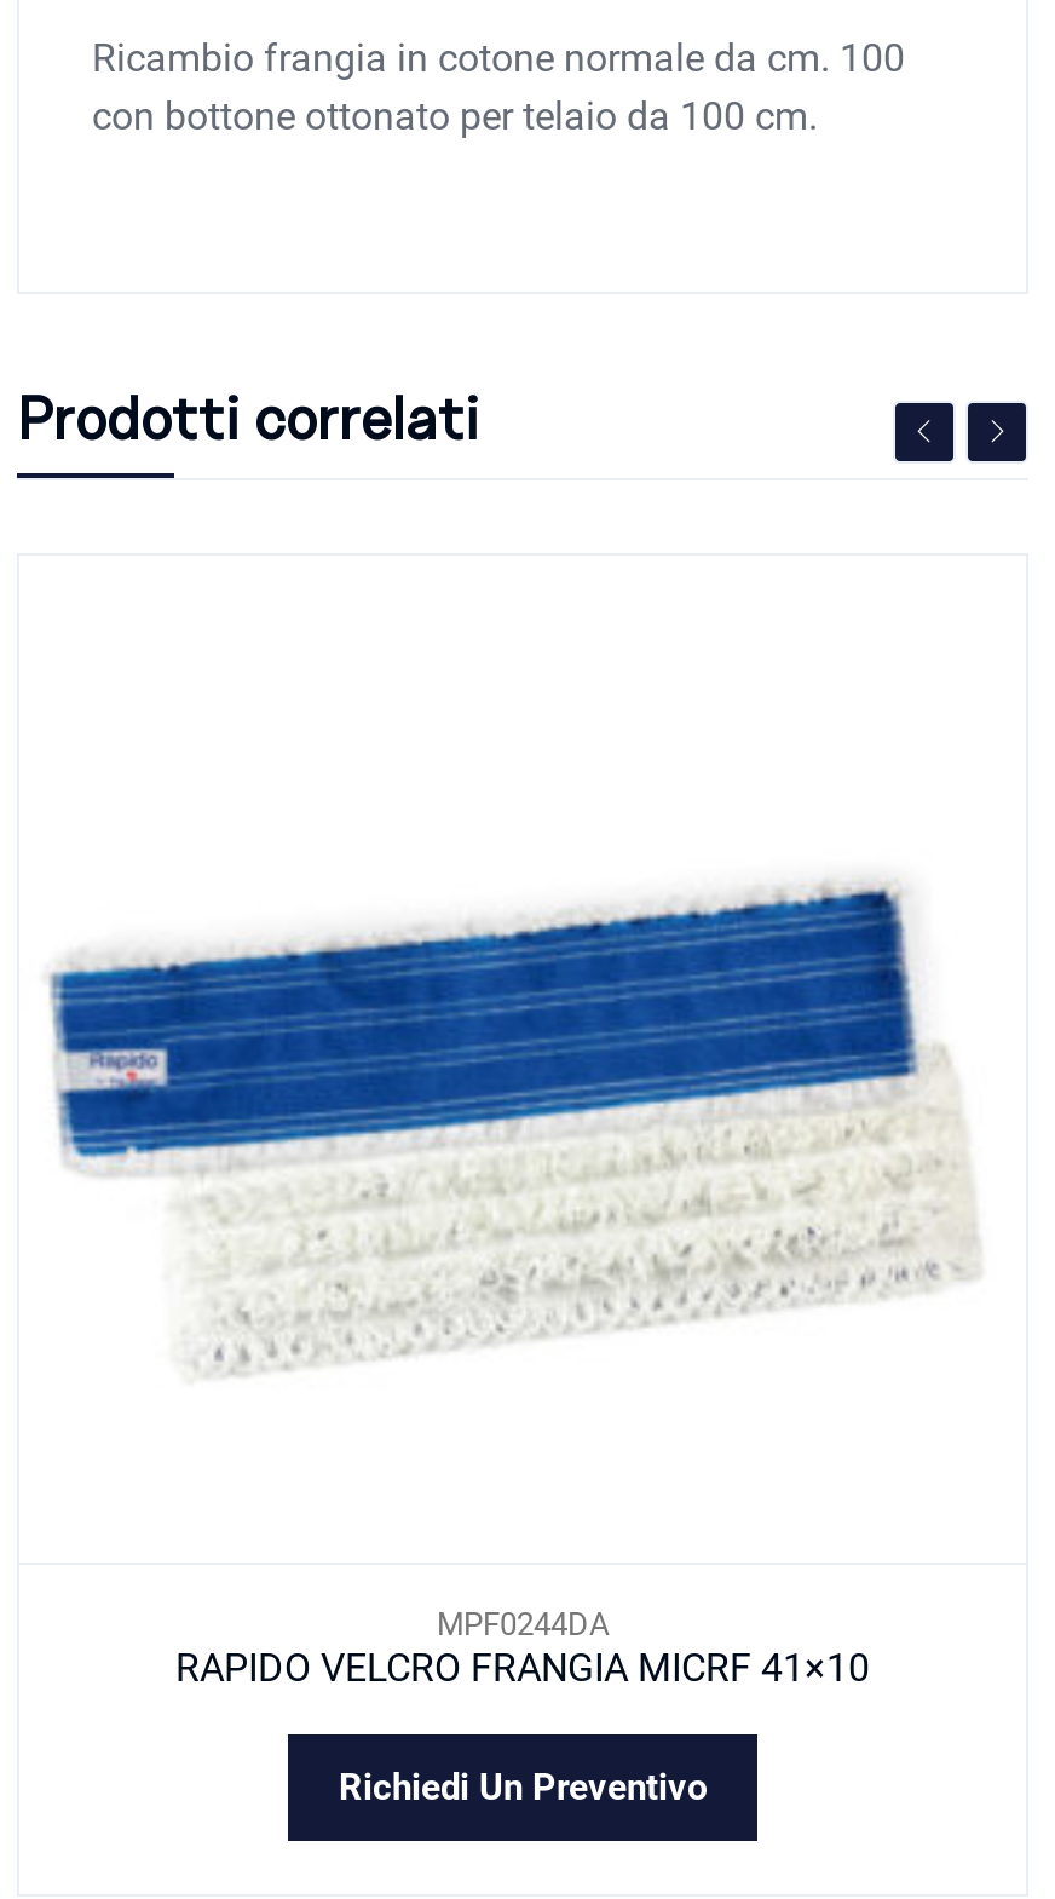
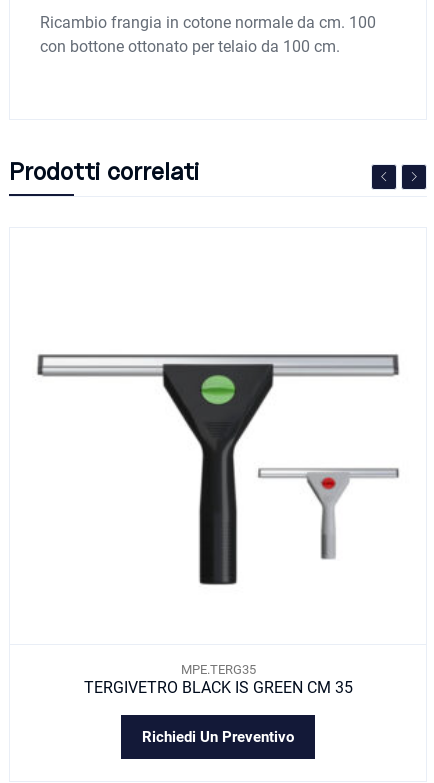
- [image]
+ [image]

- MPF0244DA
- RAPIDO VELCRO FRANGIA MICRF 41×10
+ MPE.TERG35
+ TERGIVETRO BLACK IS GREEN CM 35
